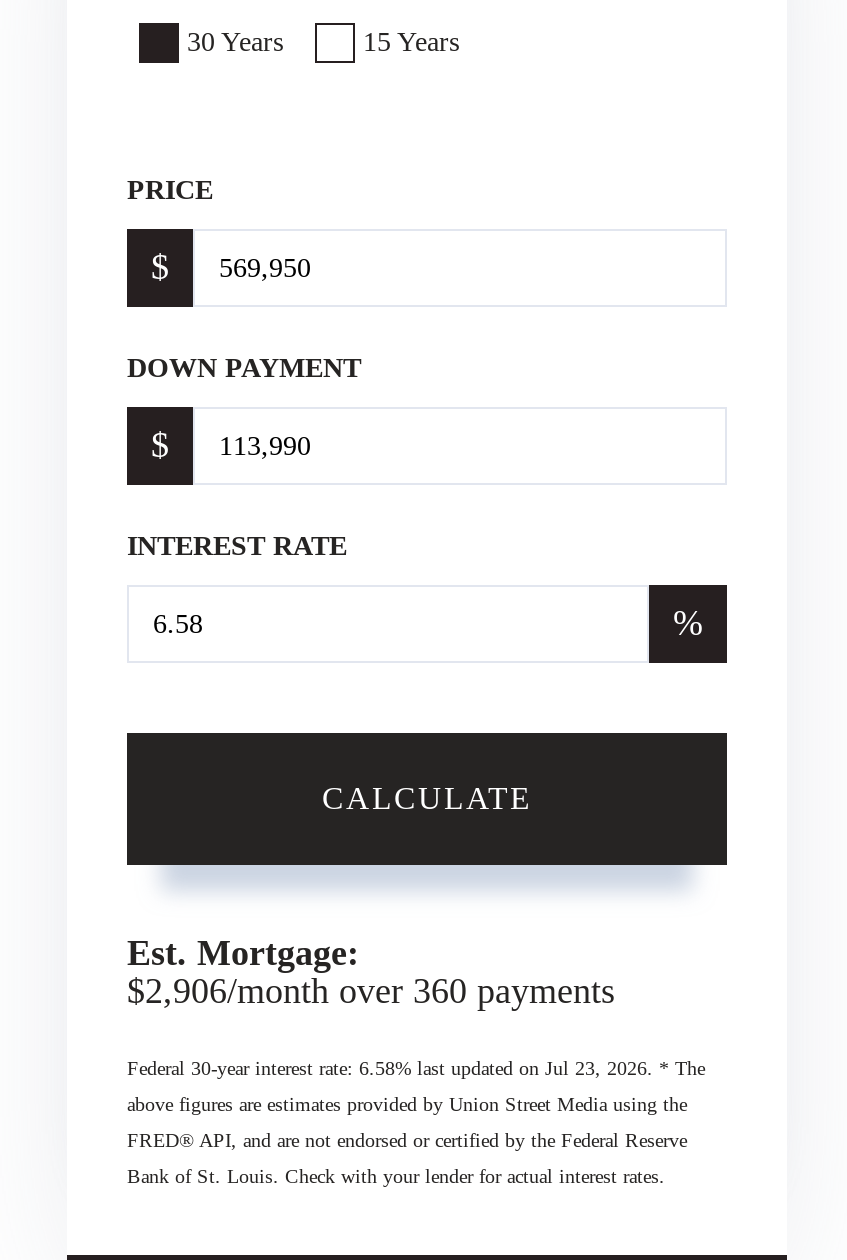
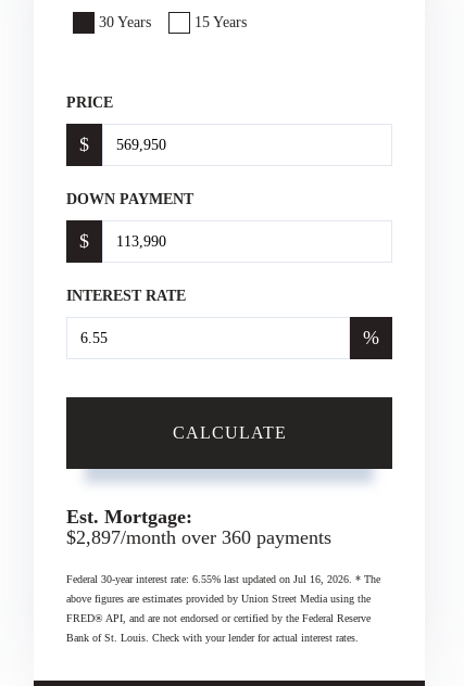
- $2,906/month over 360 payments
+ $2,897/month over 360 payments

- Federal 30-year interest rate: 6.58% last updated on Jul 23, 2026. * The
+ Federal 30-year interest rate: 6.55% last updated on Jul 16, 2026. * The
